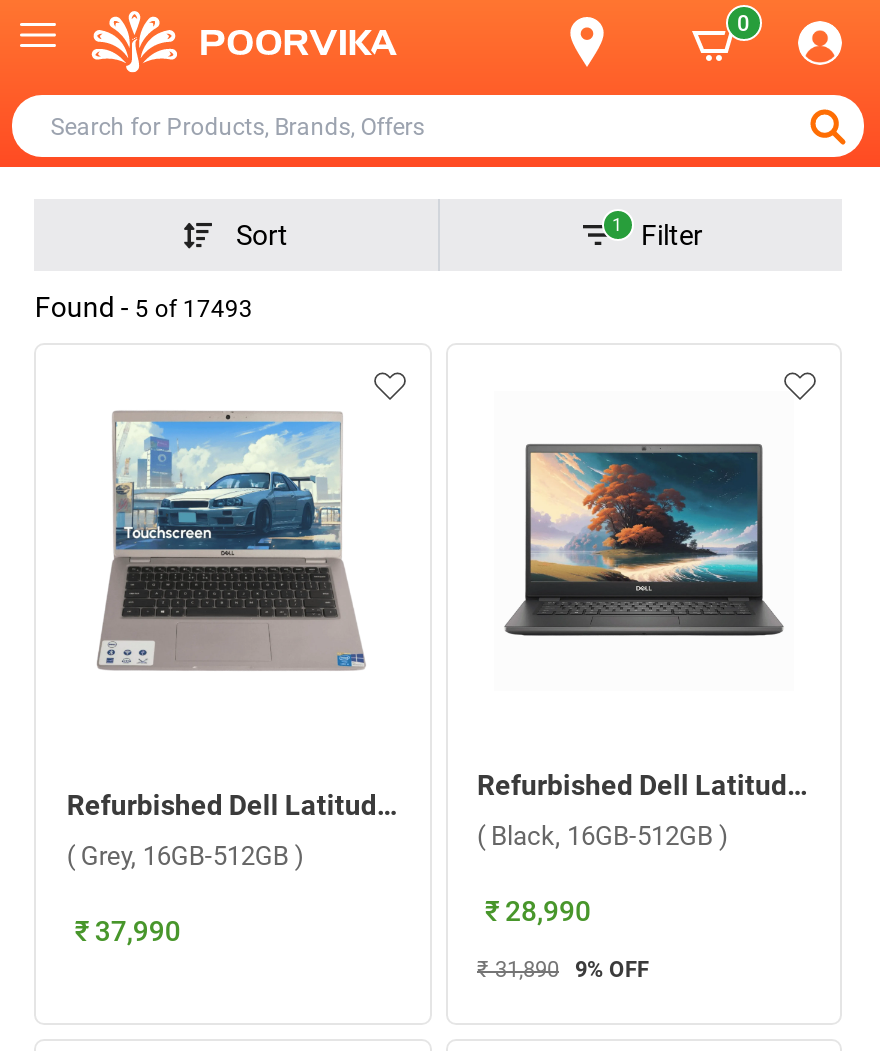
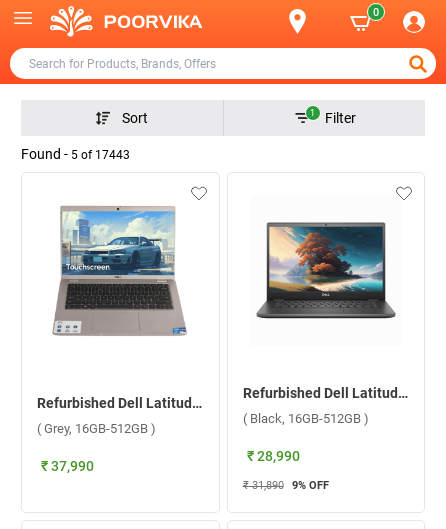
- Found - 5 of 17493
+ Found - 5 of 17443
